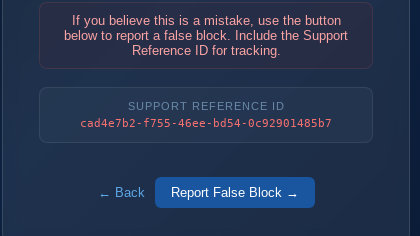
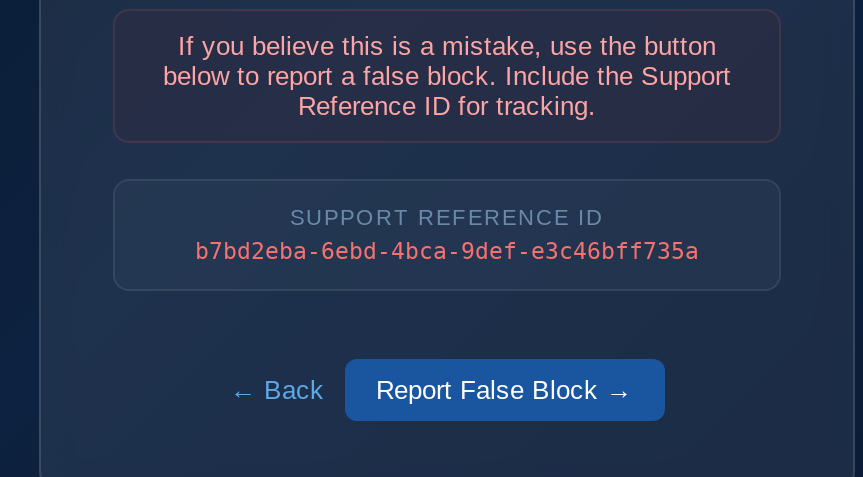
- cad4e7b2-f755-46ee-bd54-0c92901485b7
+ b7bd2eba-6ebd-4bca-9def-e3c46bff735a
